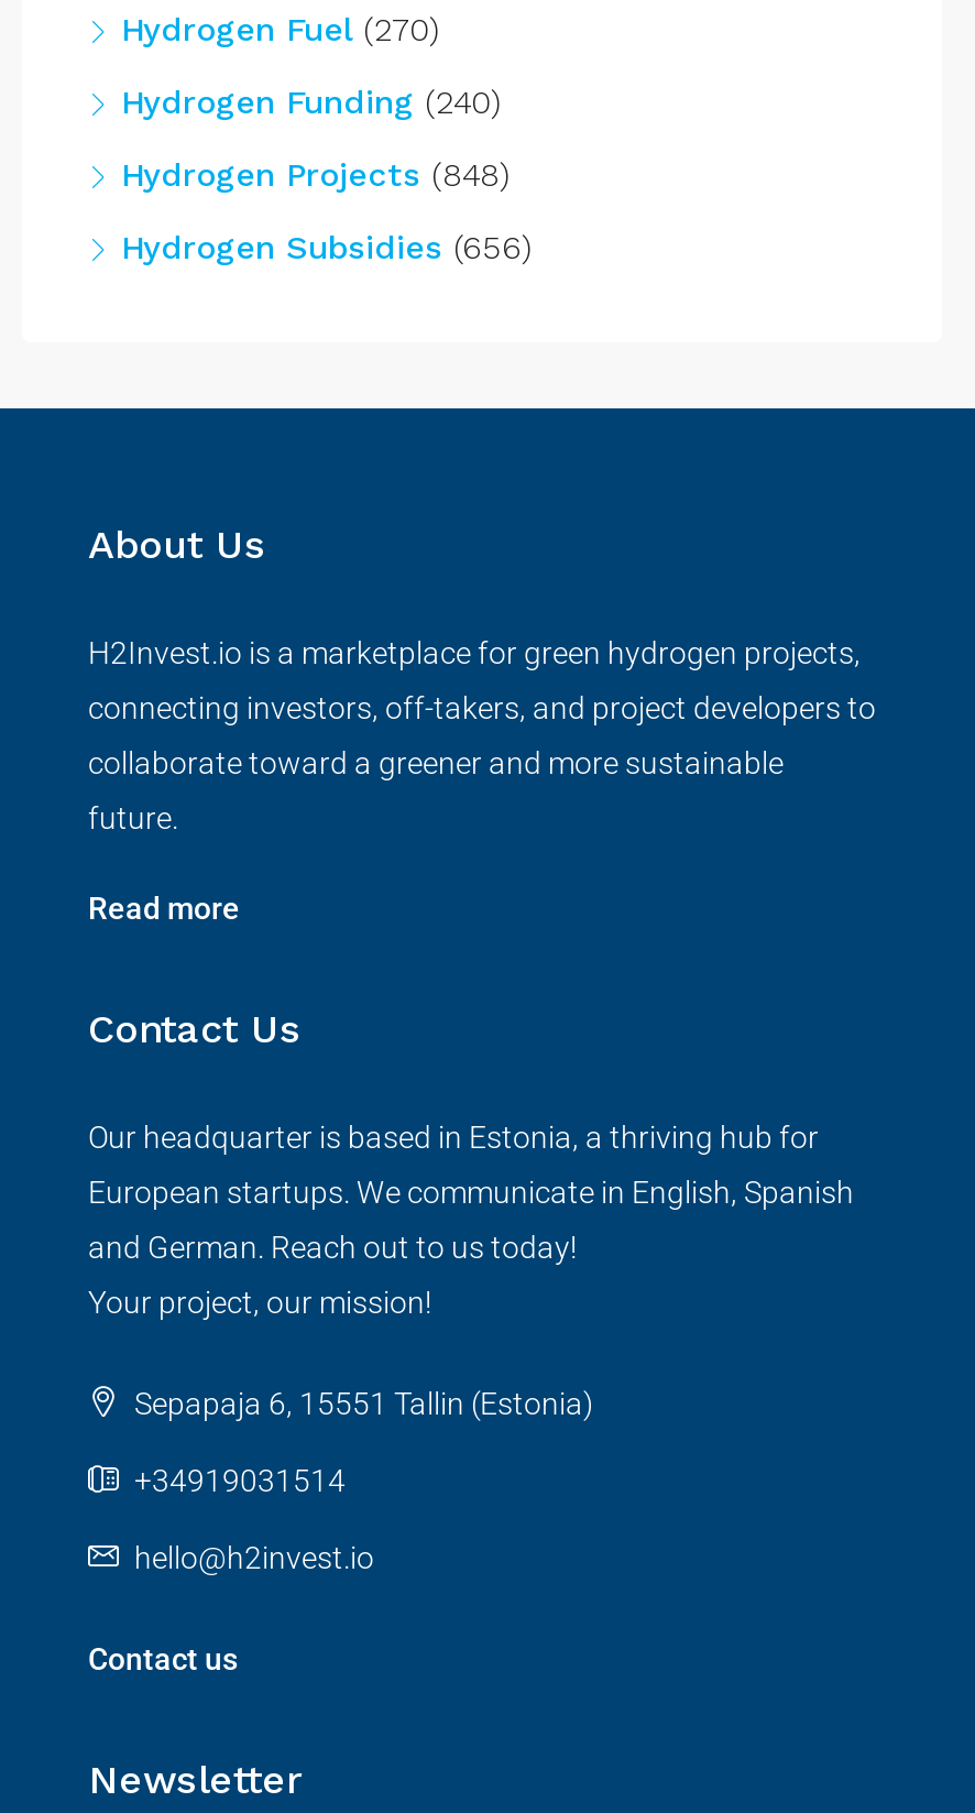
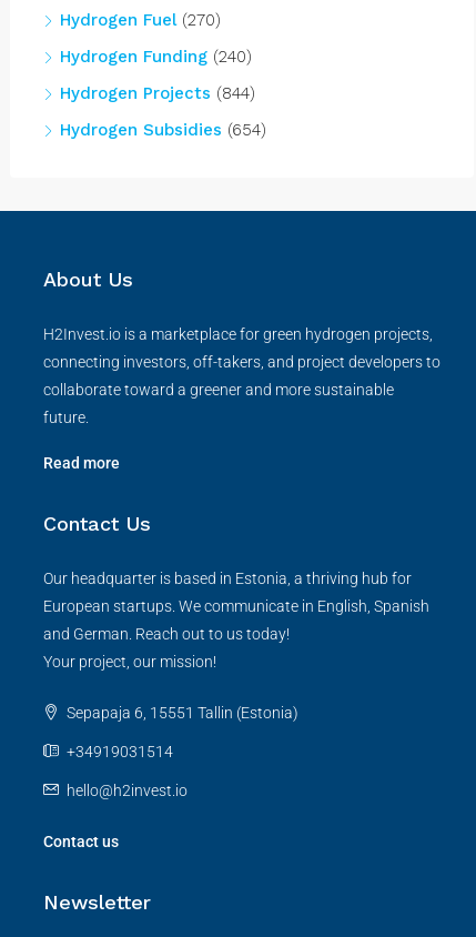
- Hydrogen Projects (848)
+ Hydrogen Projects (844)

- Hydrogen Subsidies (656)
+ Hydrogen Subsidies (654)
